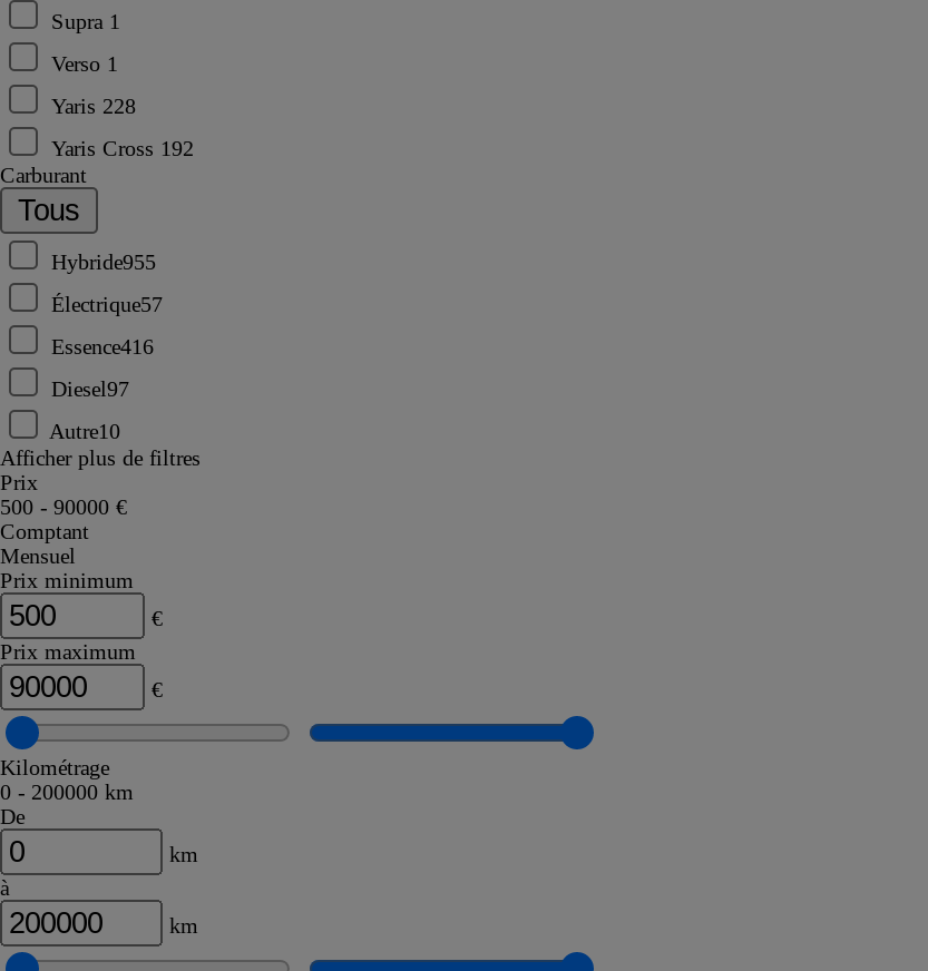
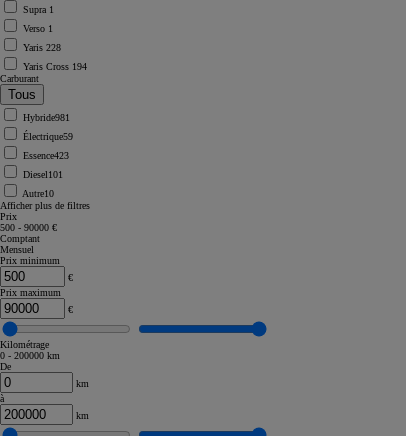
- Yaris Cross 192
+ Yaris Cross 194

- Hybride955
+ Hybride981

- Électrique57
+ Électrique59

- Essence416
+ Essence423

- Diesel97
+ Diesel101
